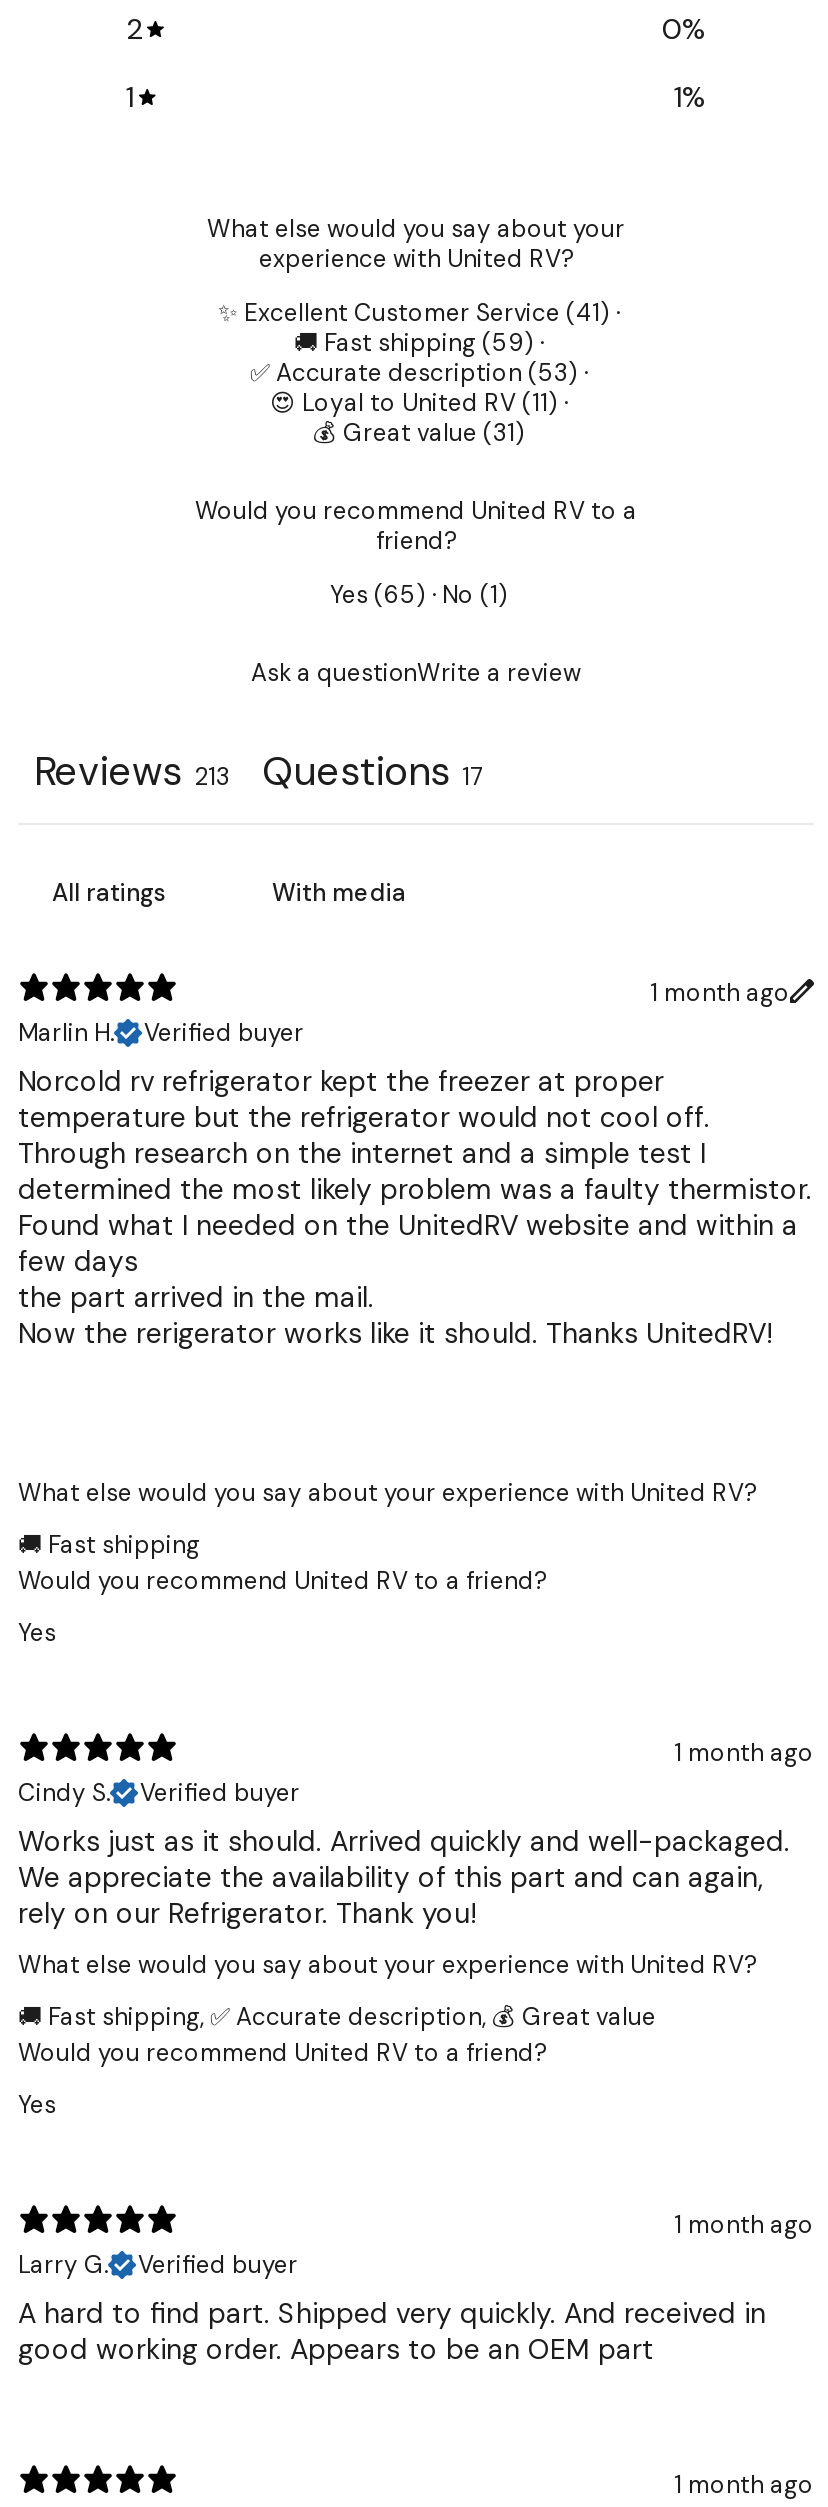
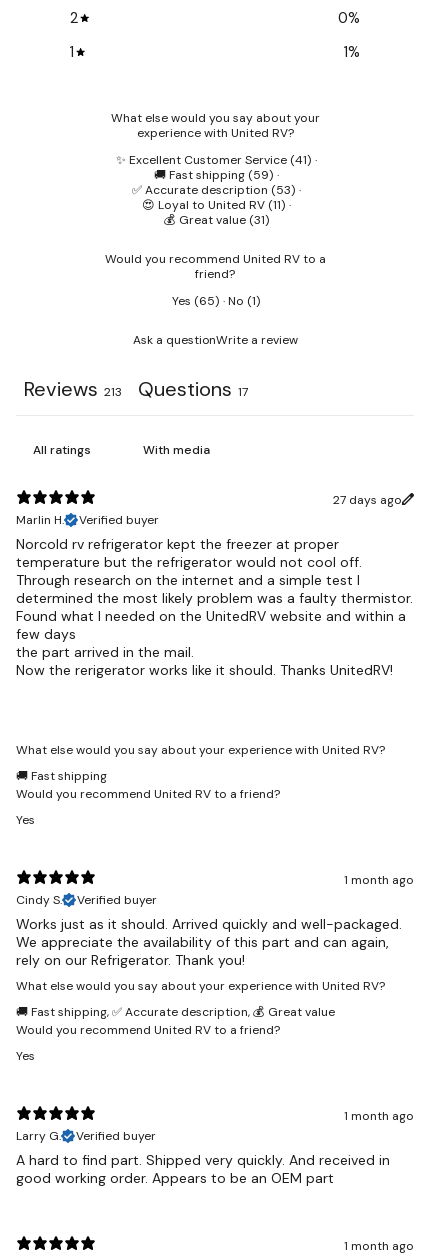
- 1 month ago
+ 27 days ago
